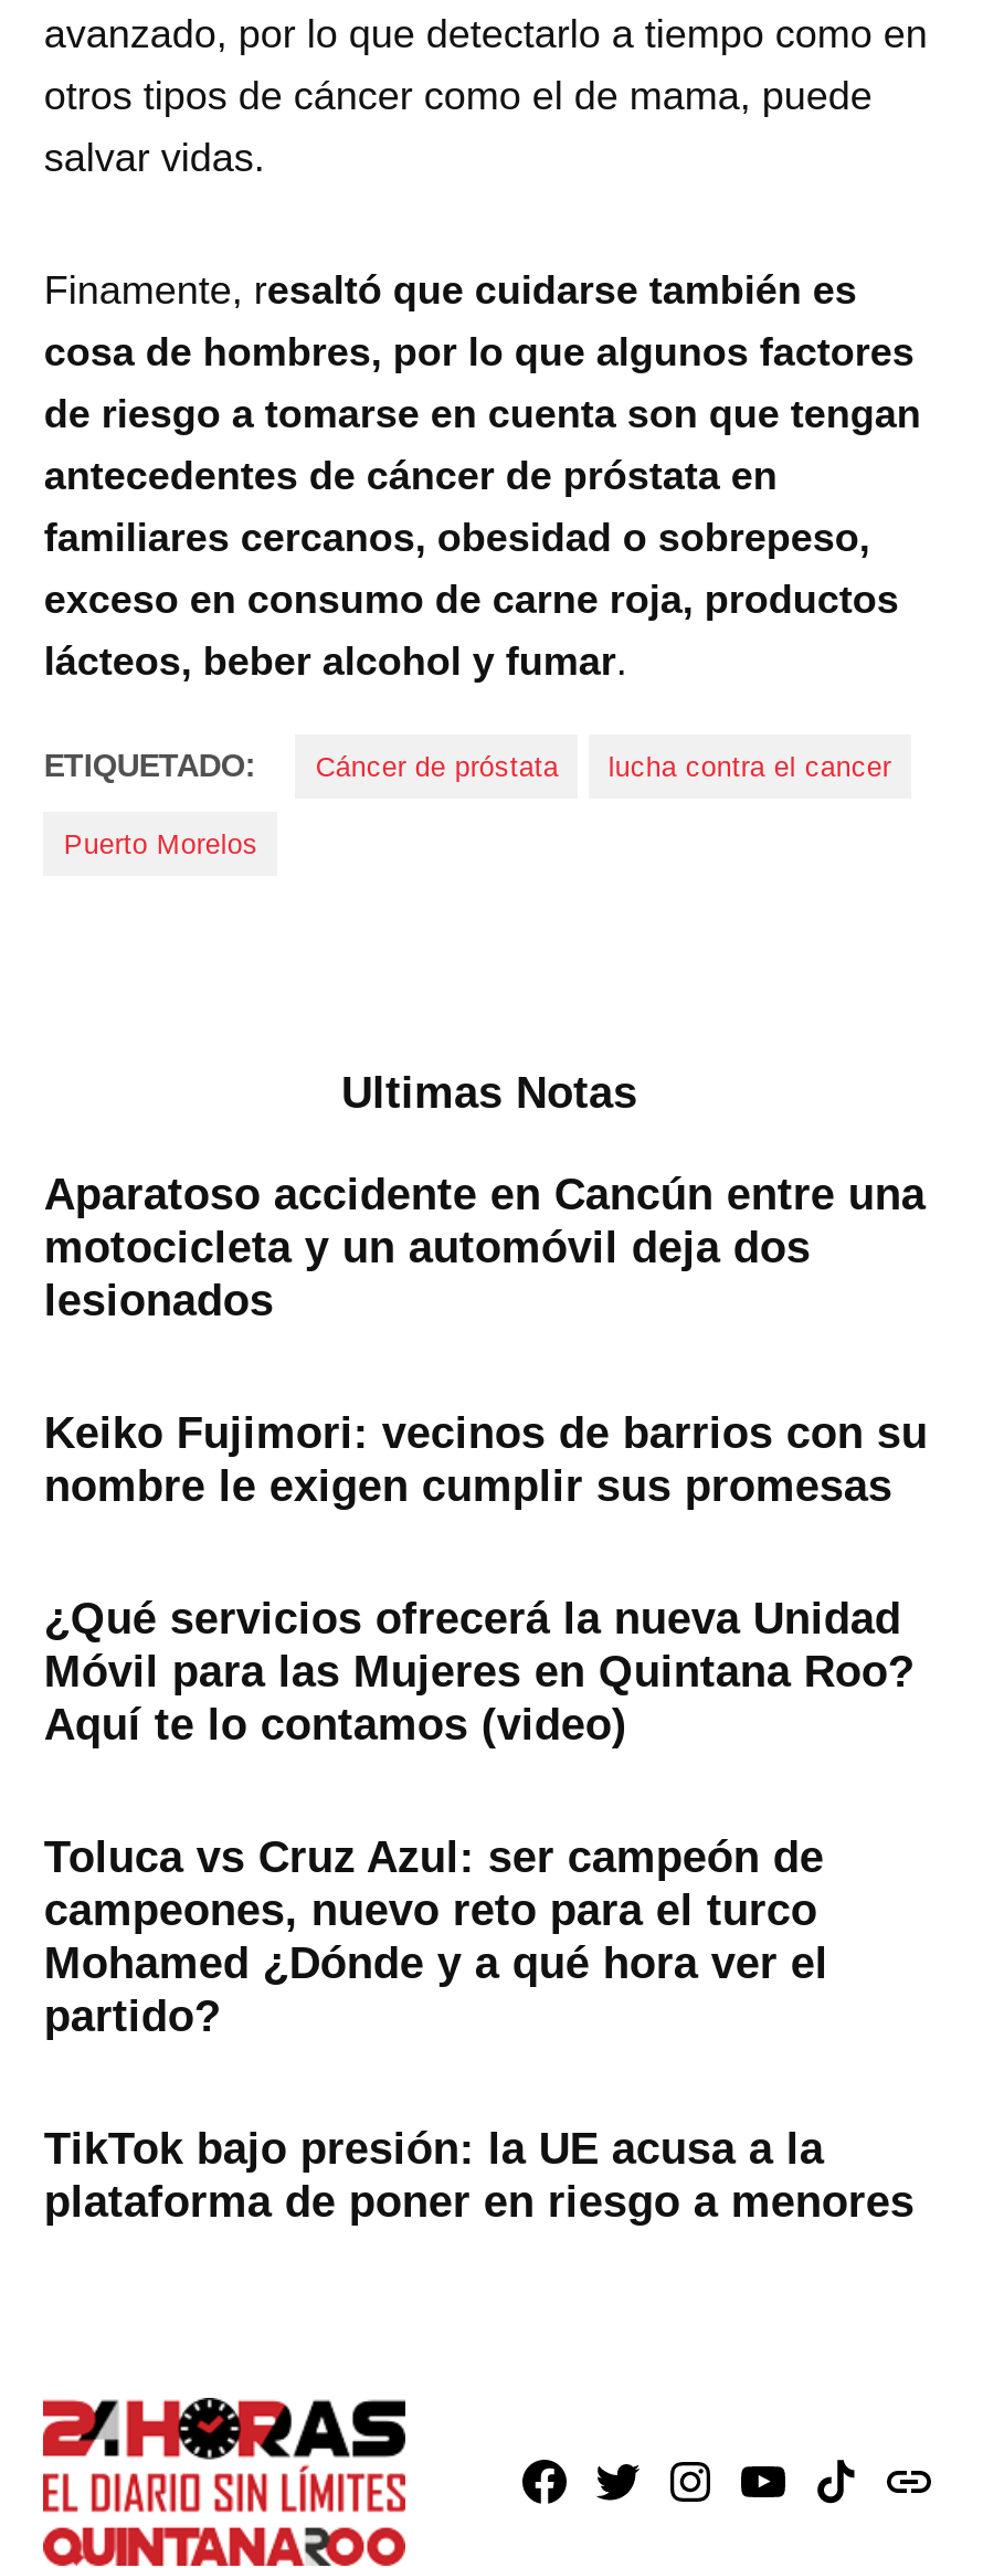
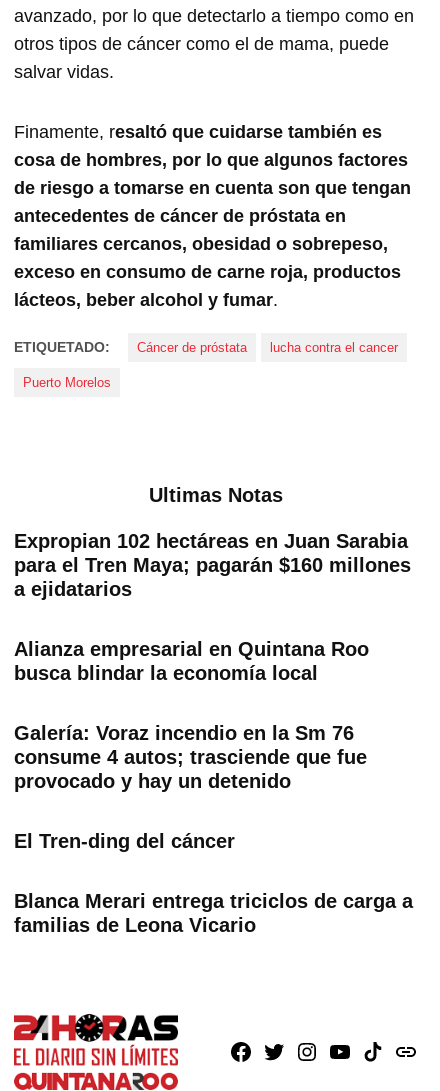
- Aparatoso accidente en Cancún entre una
- motocicleta y un automóvil deja dos
- lesionados
+ Expropian 102 hectáreas en Juan Sarabia
+ para el Tren Maya; pagarán $160 millones
+ a ejidatarios

- Keiko Fujimori: vecinos de barrios con su
- nombre le exigen cumplir sus promesas
+ Alianza empresarial en Quintana Roo
+ busca blindar la economía local

- ¿Qué servicios ofrecerá la nueva Unidad
- Móvil para las Mujeres en Quintana Roo?
- Aquí te lo contamos (video)
+ Galería: Voraz incendio en la Sm 76
+ consume 4 autos; trasciende que fue
+ provocado y hay un detenido

- Toluca vs Cruz Azul: ser campeón de
- campeones, nuevo reto para el turco
- Mohamed ¿Dónde y a qué hora ver el
- partido?
+ El Tren-ding del cáncer

- TikTok bajo presión: la UE acusa a la
- plataforma de poner en riesgo a menores
+ Blanca Merari entrega triciclos de carga a
+ familias de Leona Vicario
